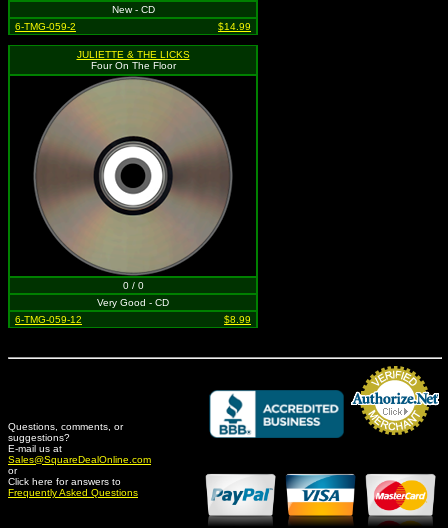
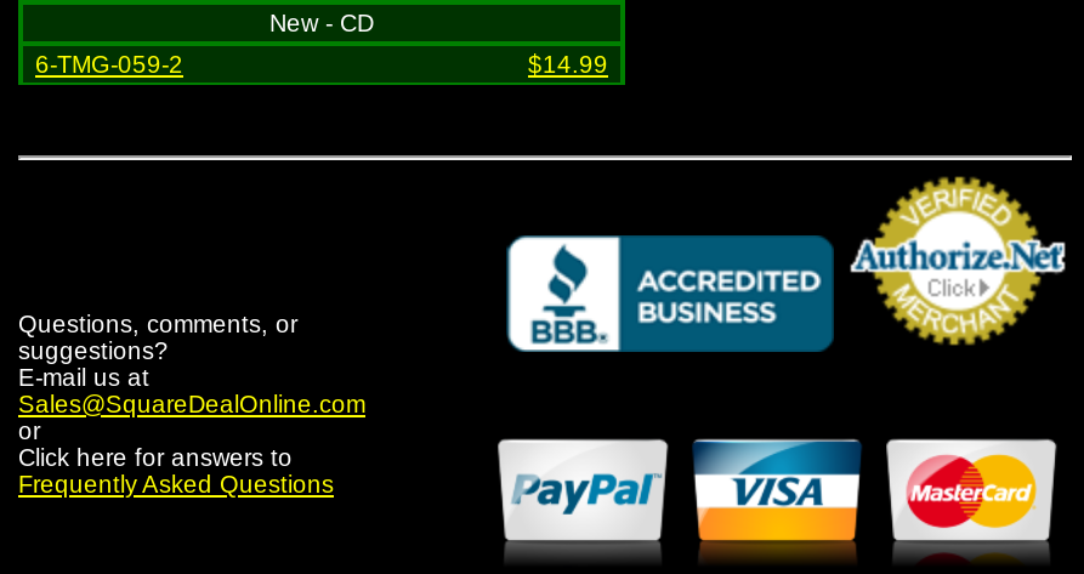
- [image]
- JULIETTE & THE LICKS
- Four On The Floor

- 0 / 0
- Very Good - CD
- 6-TMG-059-12
- $8.99
